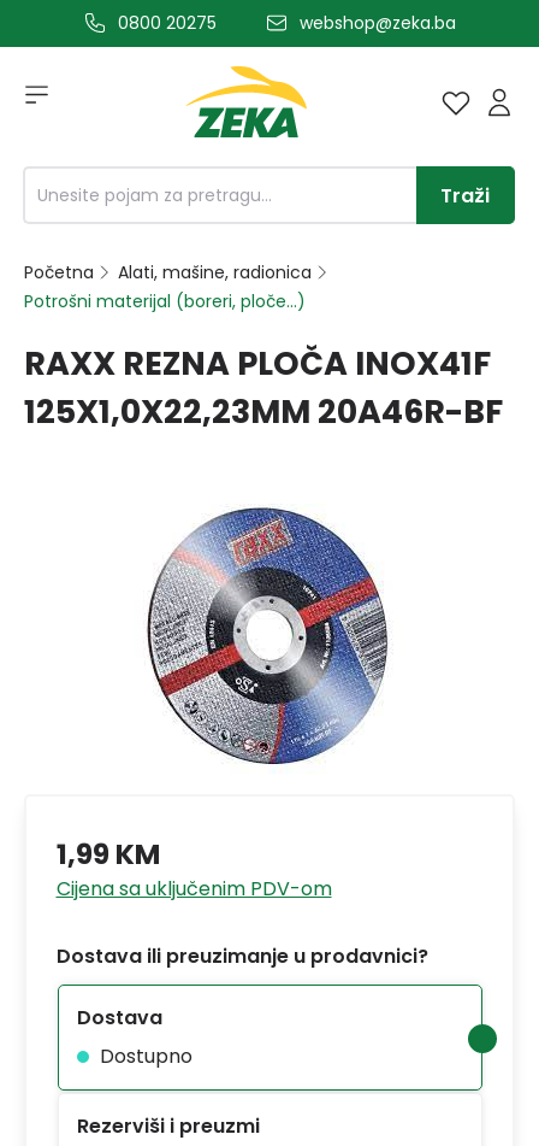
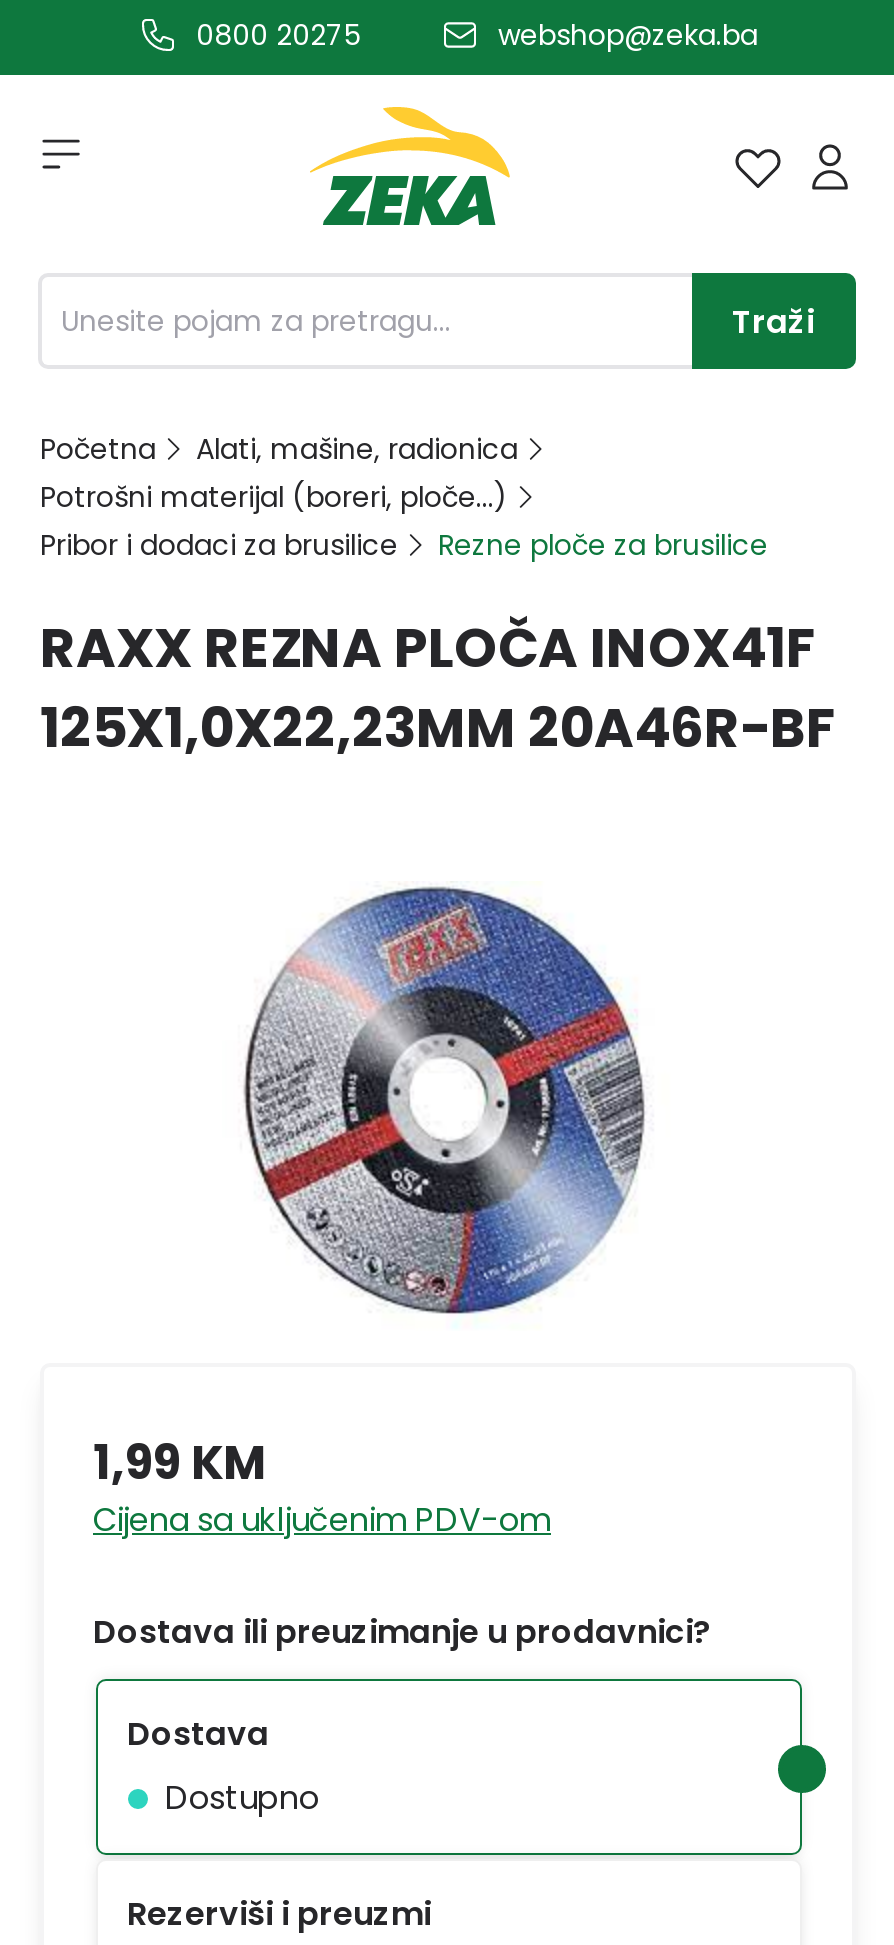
+ Pribor i dodaci za brusilice
+ Rezne ploče za brusilice
